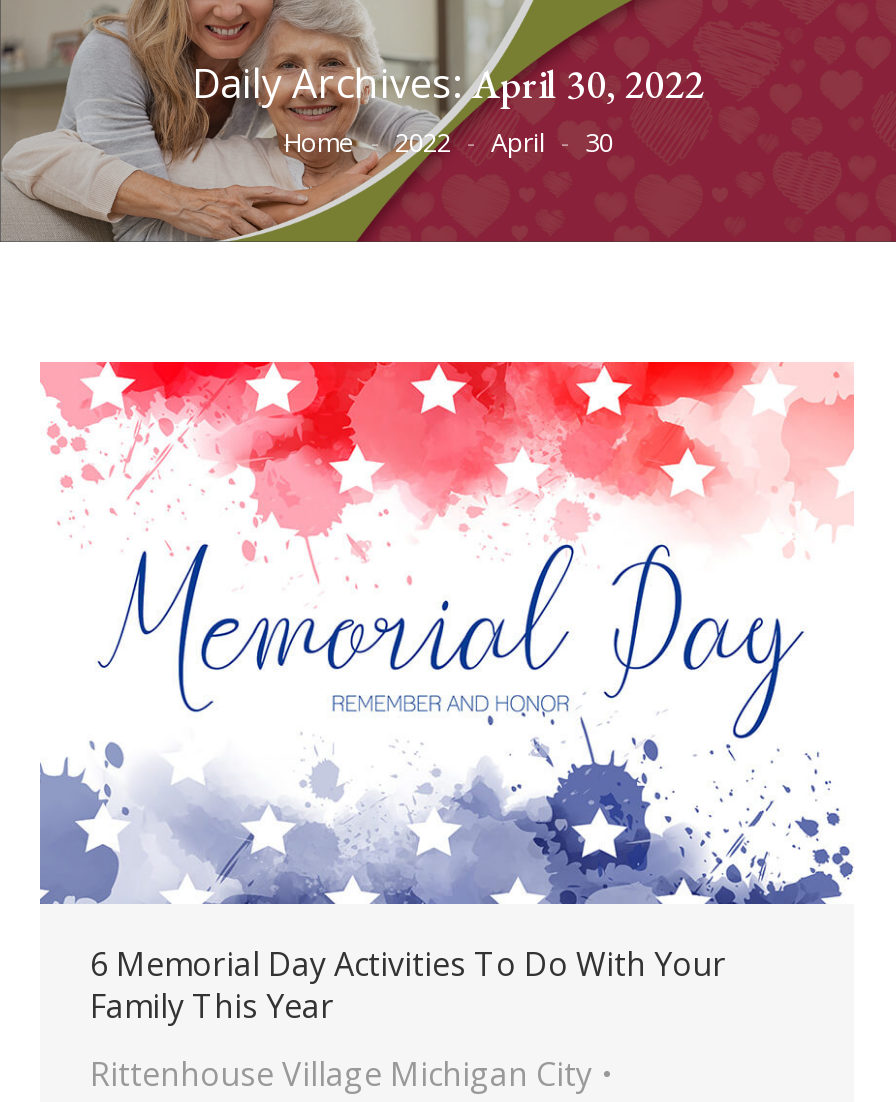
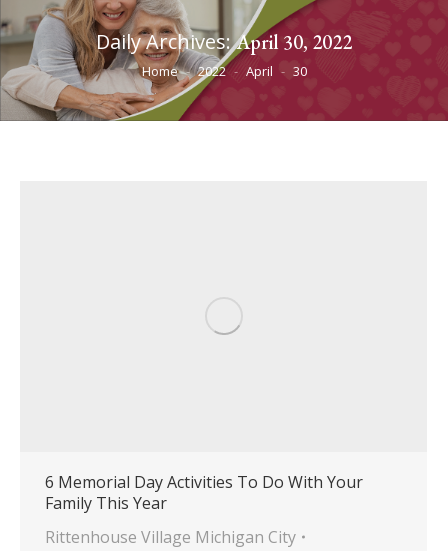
- [image]
